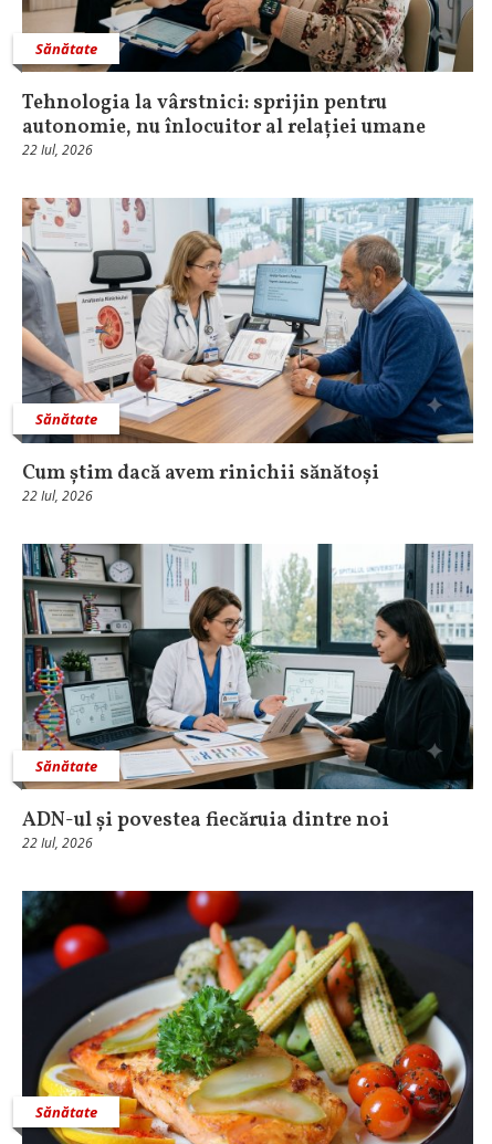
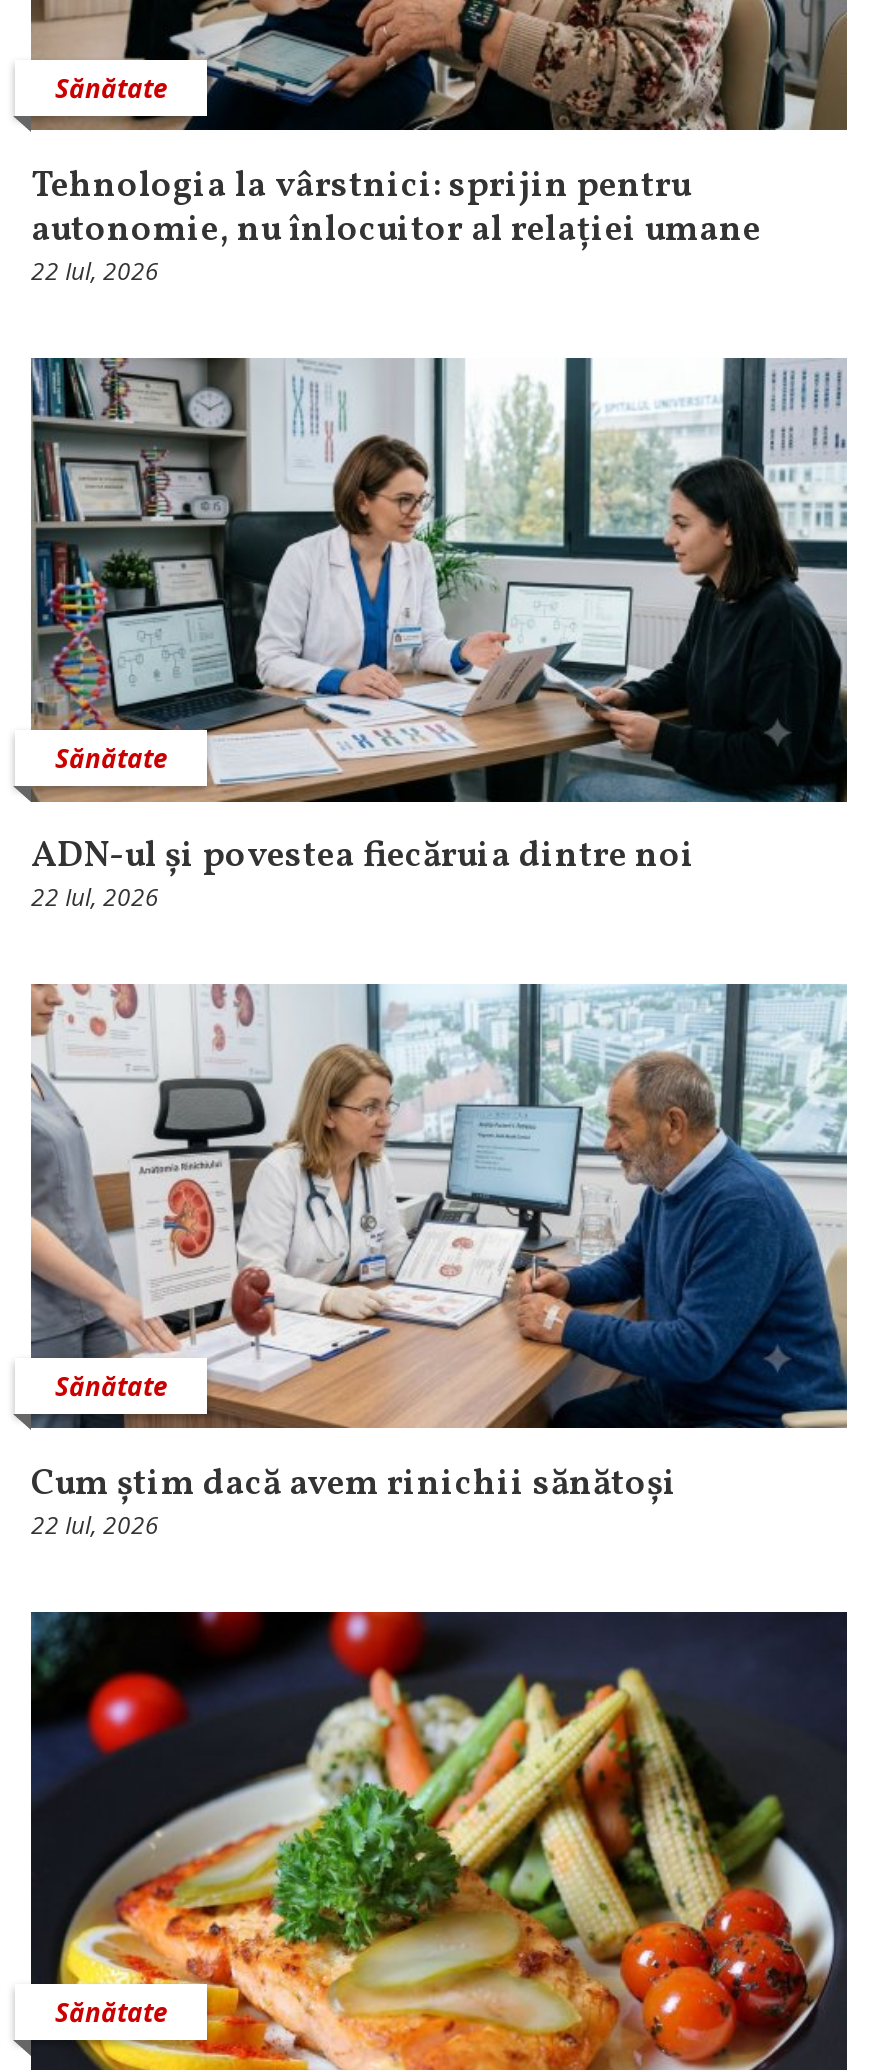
moved down: [image] | Cum știm dacă avem rinichii sănătoși

moved up: [image] | ADN-ul și povestea fiecăruia dintre noi
